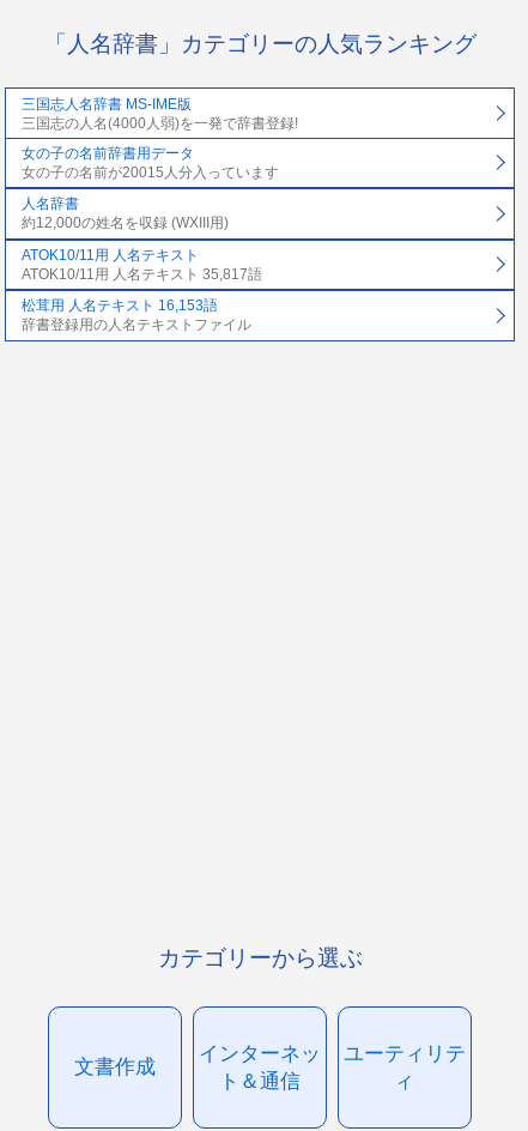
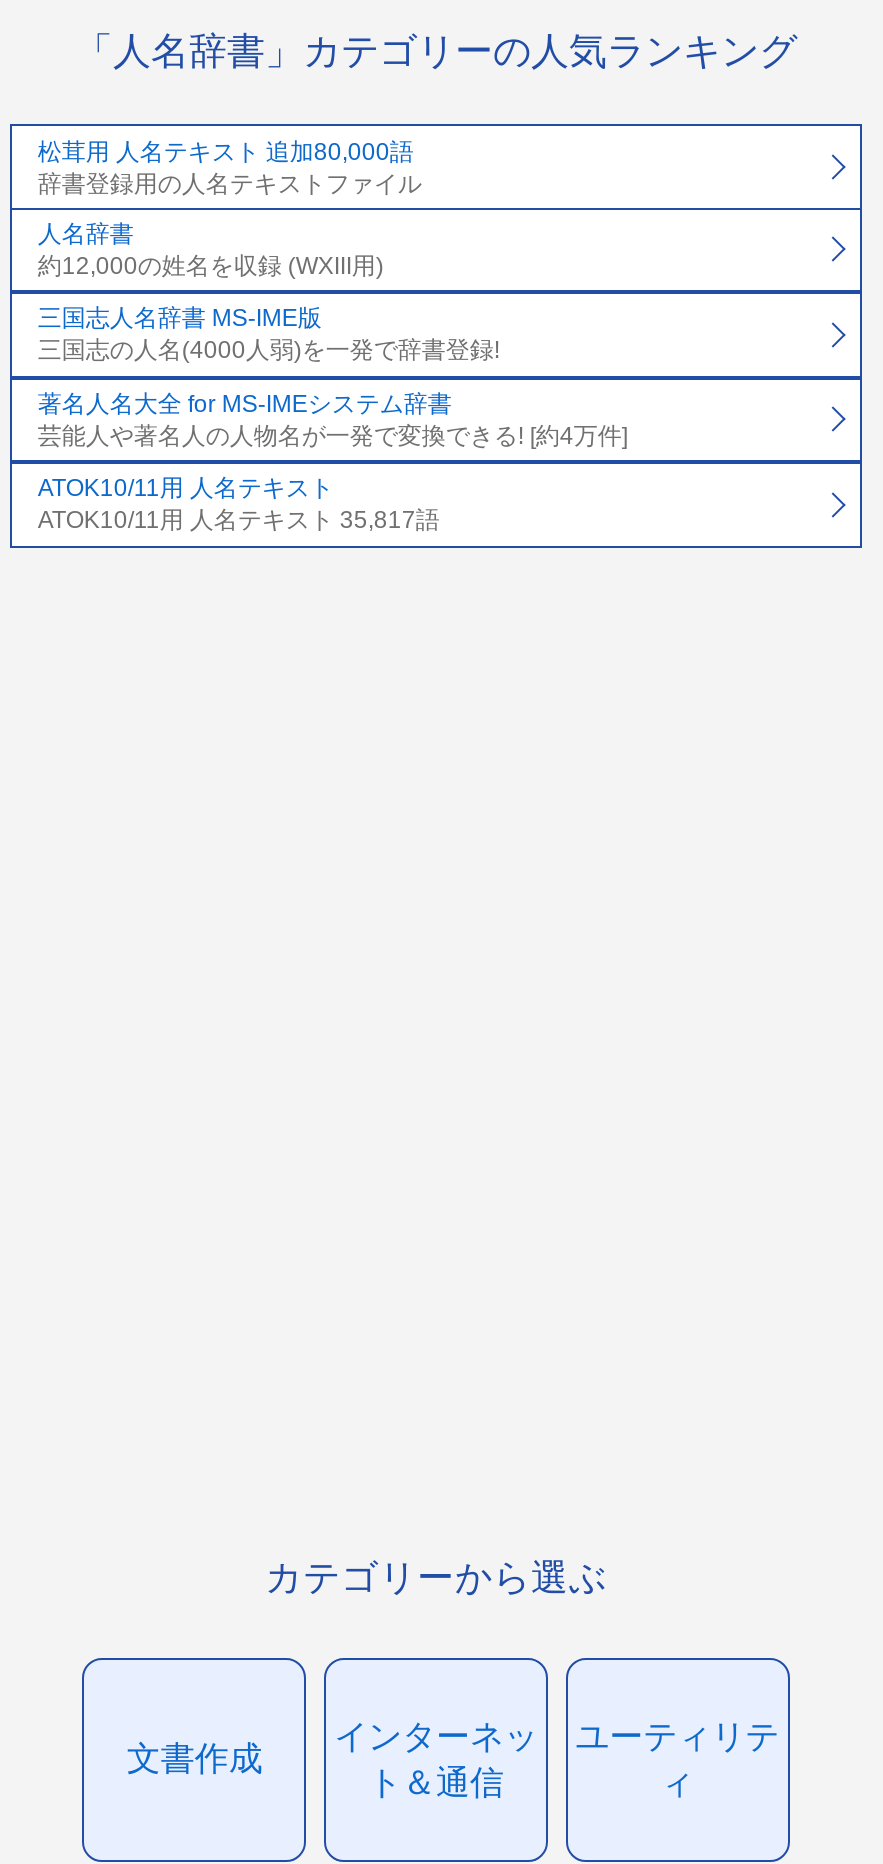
+ 松茸用 人名テキスト 追加80,000語

moved down: 三国志人名辞書 MS-IME版 | 三国志の人名(4000人弱)を一発で辞書登録!

- 女の子の名前辞書用データ
- 女の子の名前が20015人分入っています
+ 著名人名大全 for MS-IMEシステム辞書
+ 芸能人や著名人の人物名が一発で変換できる! [約4万件]

moved up: 人名辞書 | 約12,000の姓名を収録 (WXIII用)

moved down: ATOK10/11用 人名テキスト | ATOK10/11用 人名テキスト 35,817語

- 松茸用 人名テキスト 16,153語

moved up: 辞書登録用の人名テキストファイル
